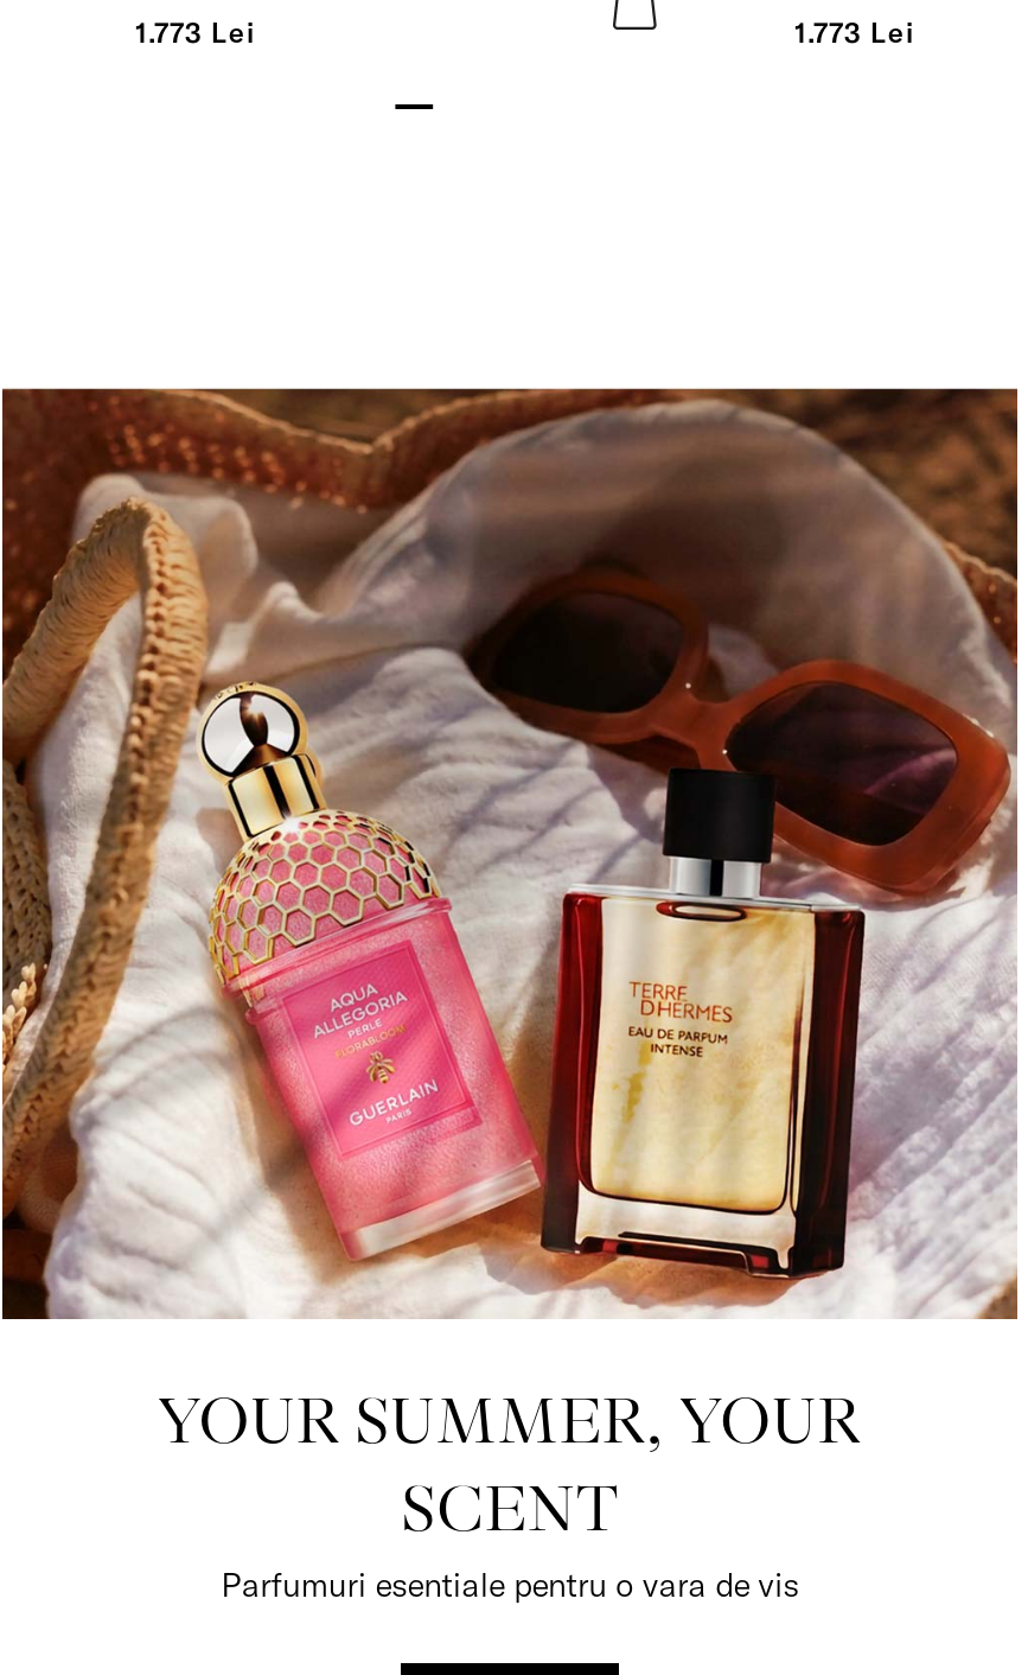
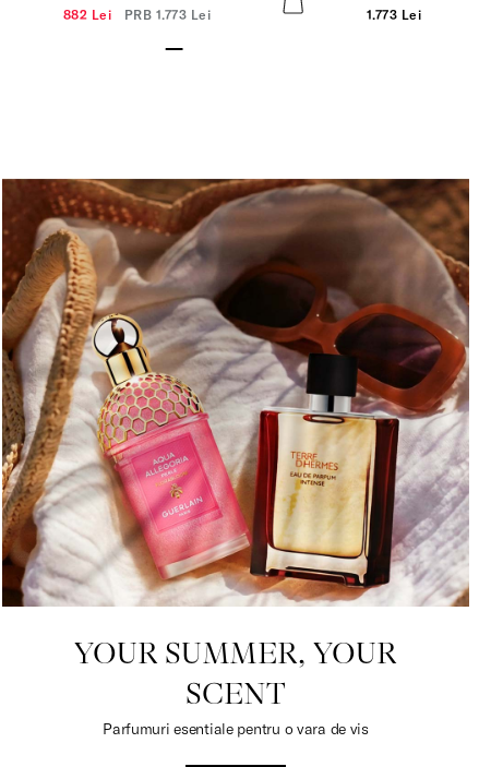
- 1.773 Lei
+ 882 Lei PRB 1.773 Lei
